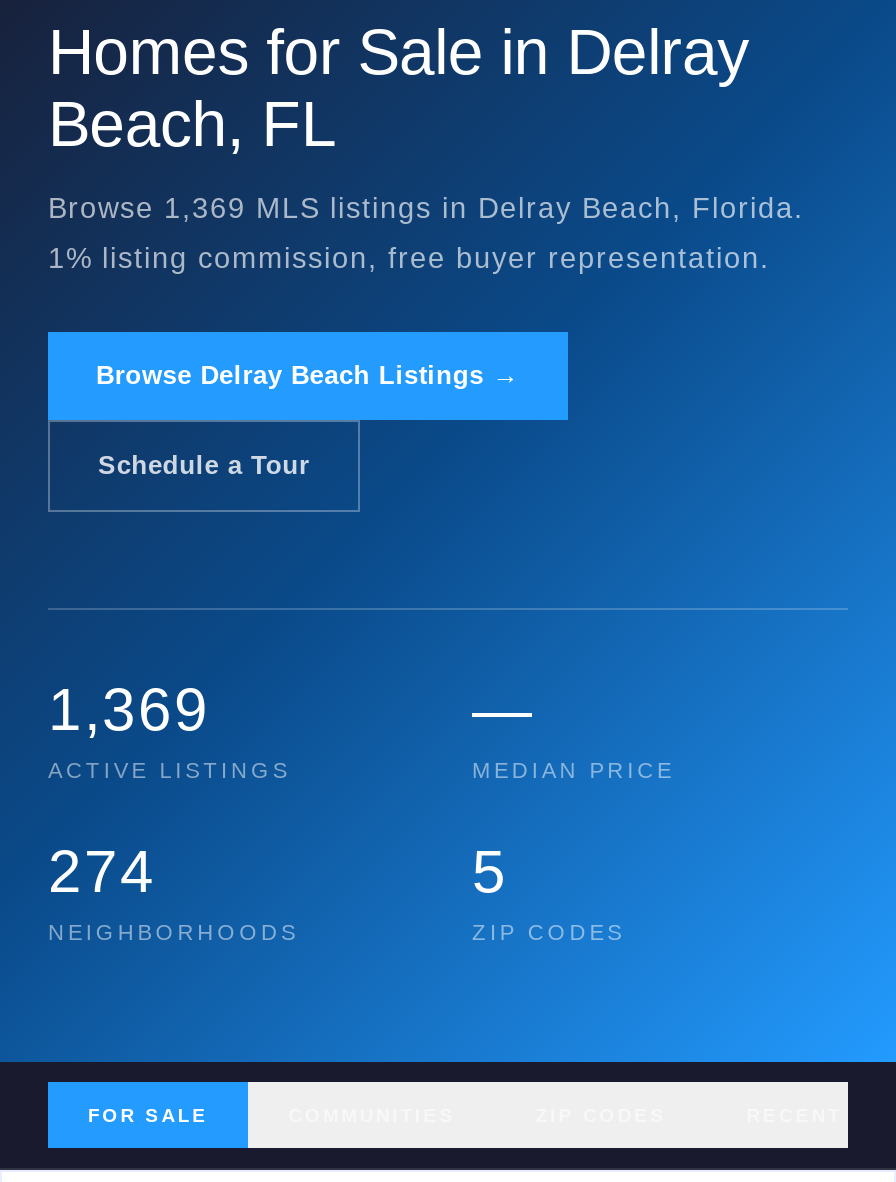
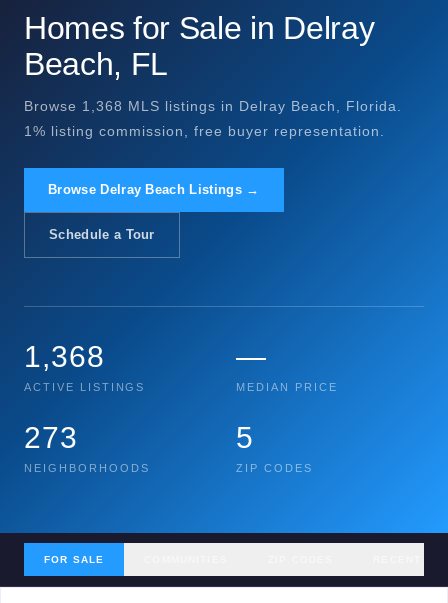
- Browse 1,369 MLS listings in Delray Beach, Florida.
+ Browse 1,368 MLS listings in Delray Beach, Florida.

- 1,369
+ 1,368

- 274
+ 273
